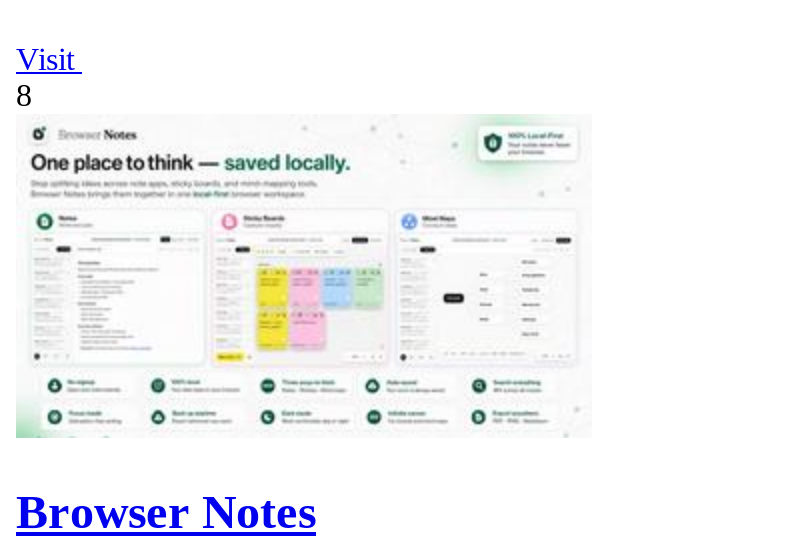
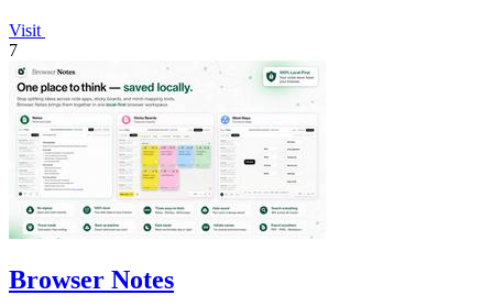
- 8
+ 7
